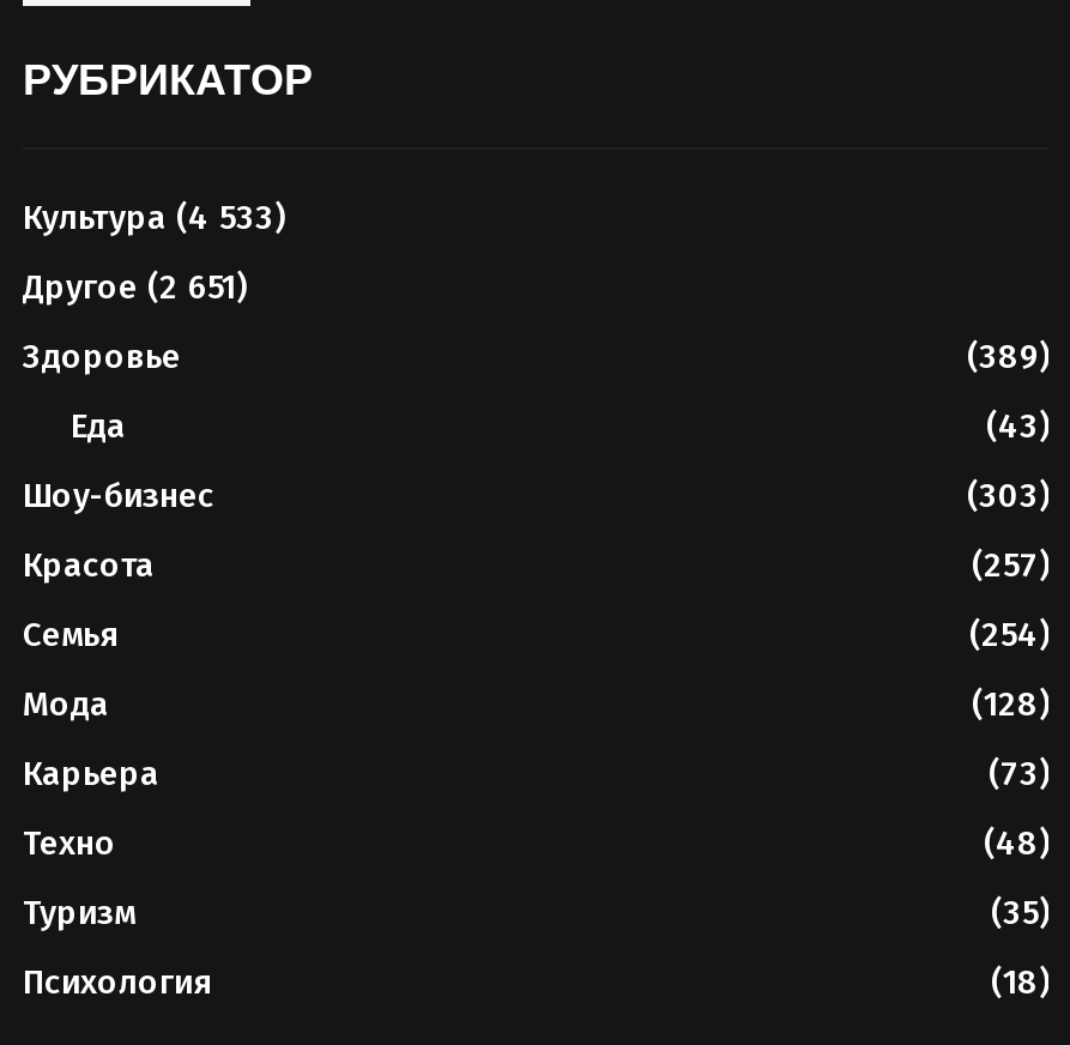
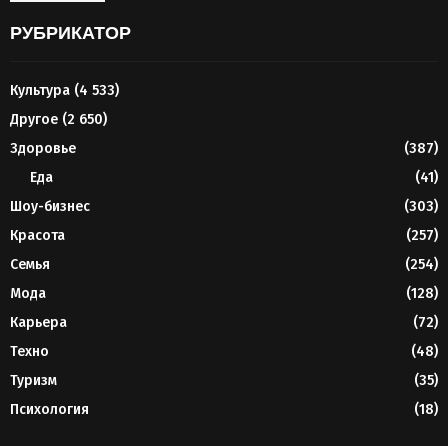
- Другое (2 651)
+ Другое (2 650)

- (389)
+ (387)

- (43)
+ (41)

- (73)
+ (72)
